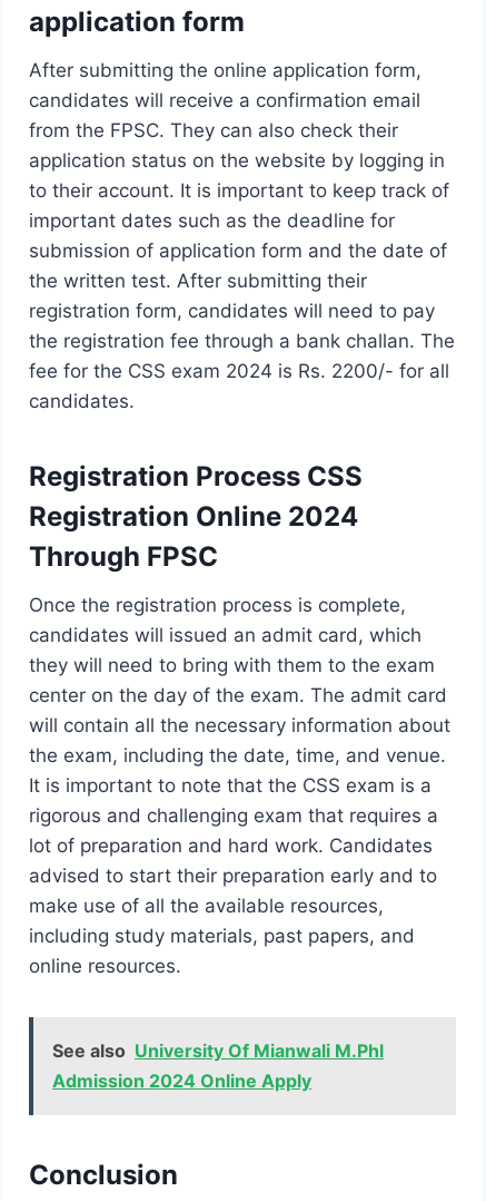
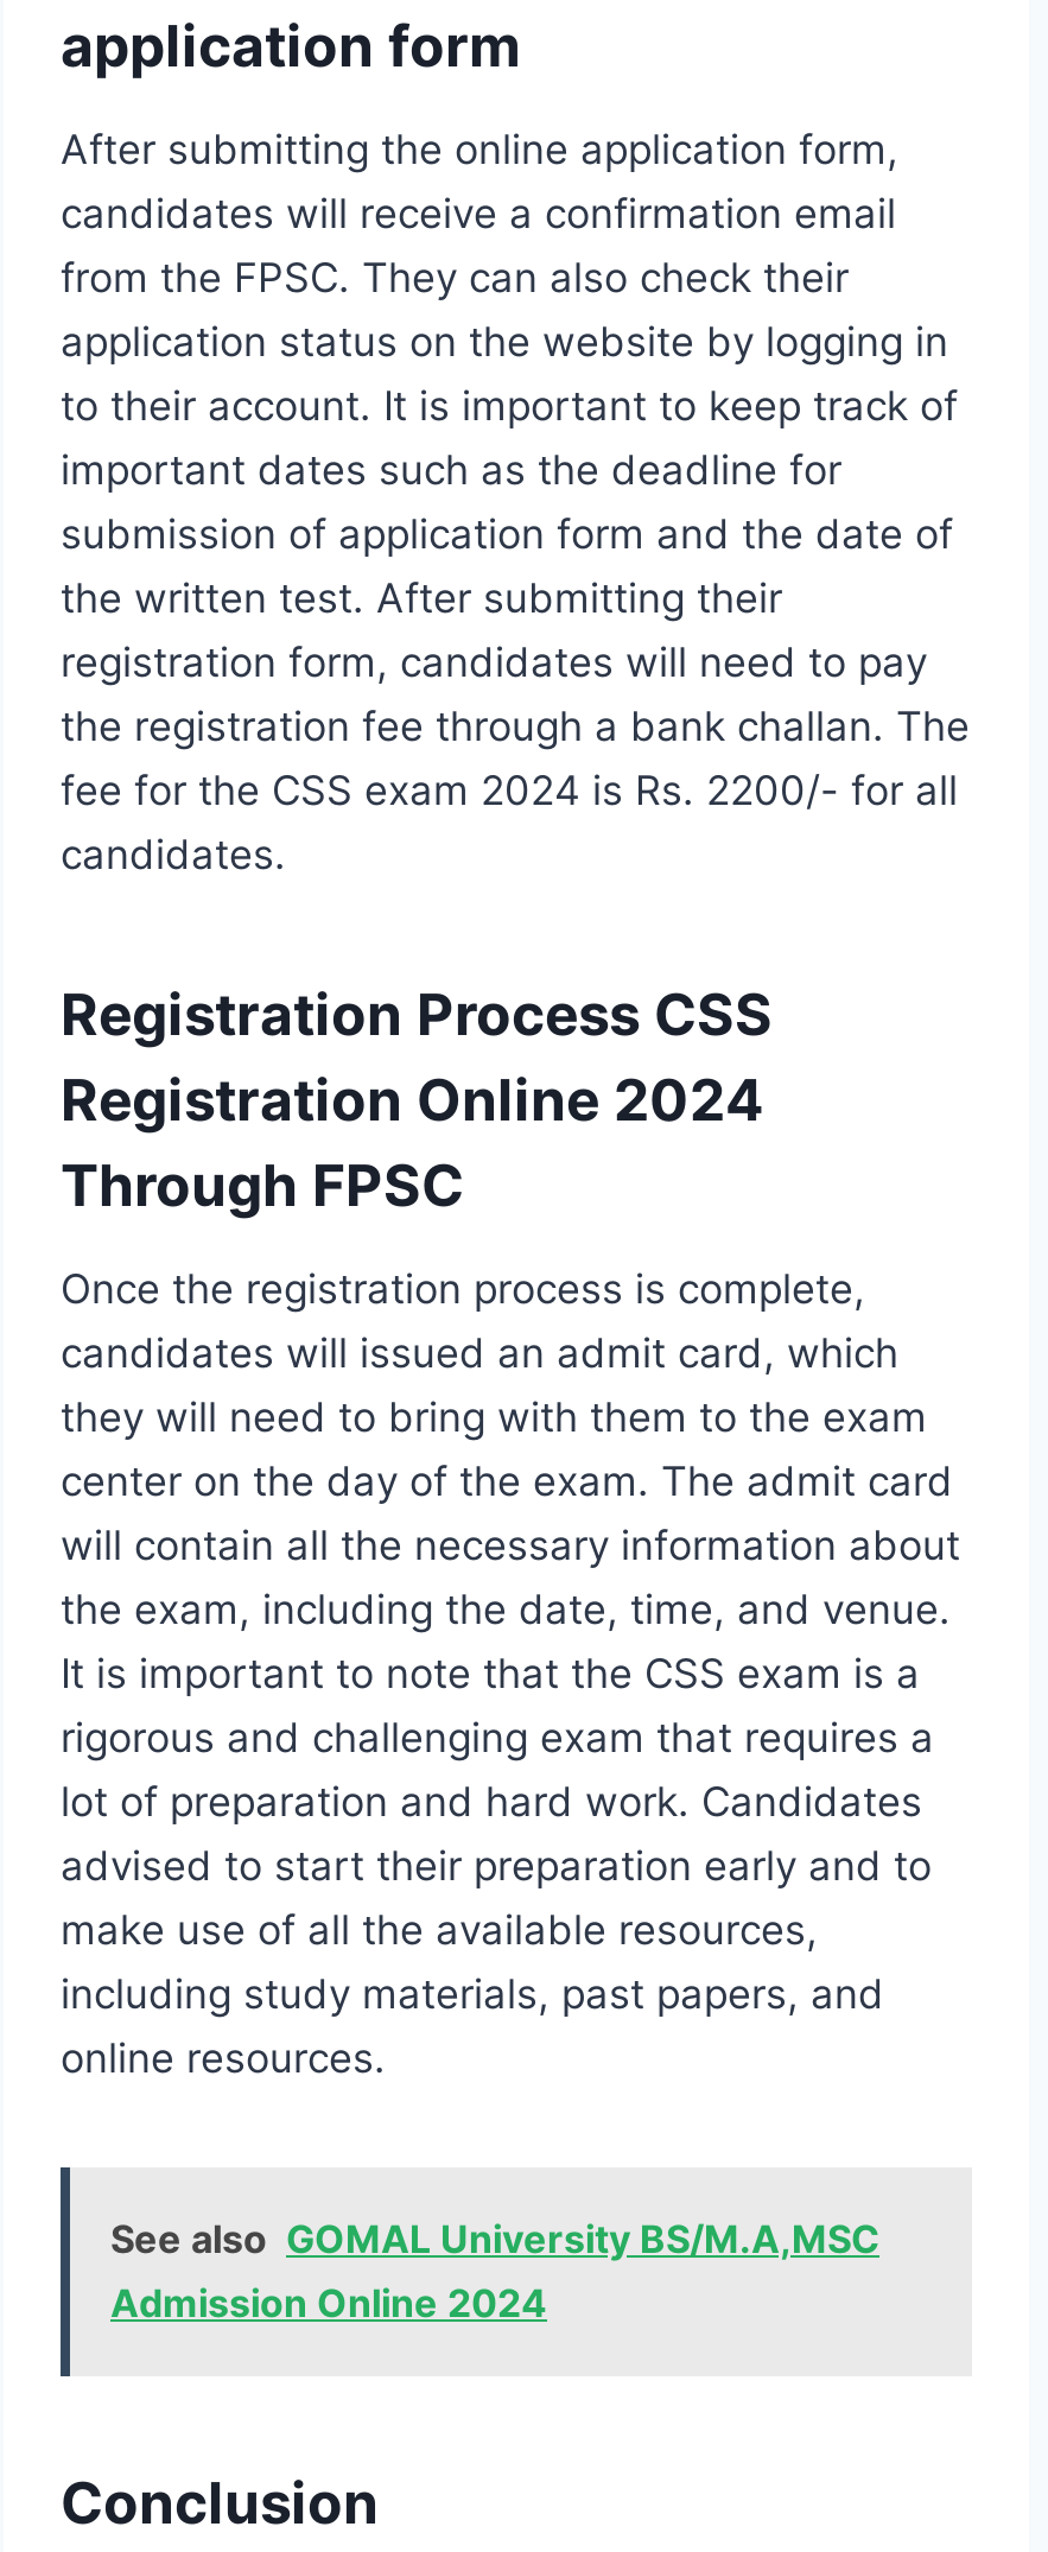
- See also University Of Mianwali M.Phl
- Admission 2024 Online Apply
+ See also GOMAL University BS/M.A,MSC
+ Admission Online 2024
